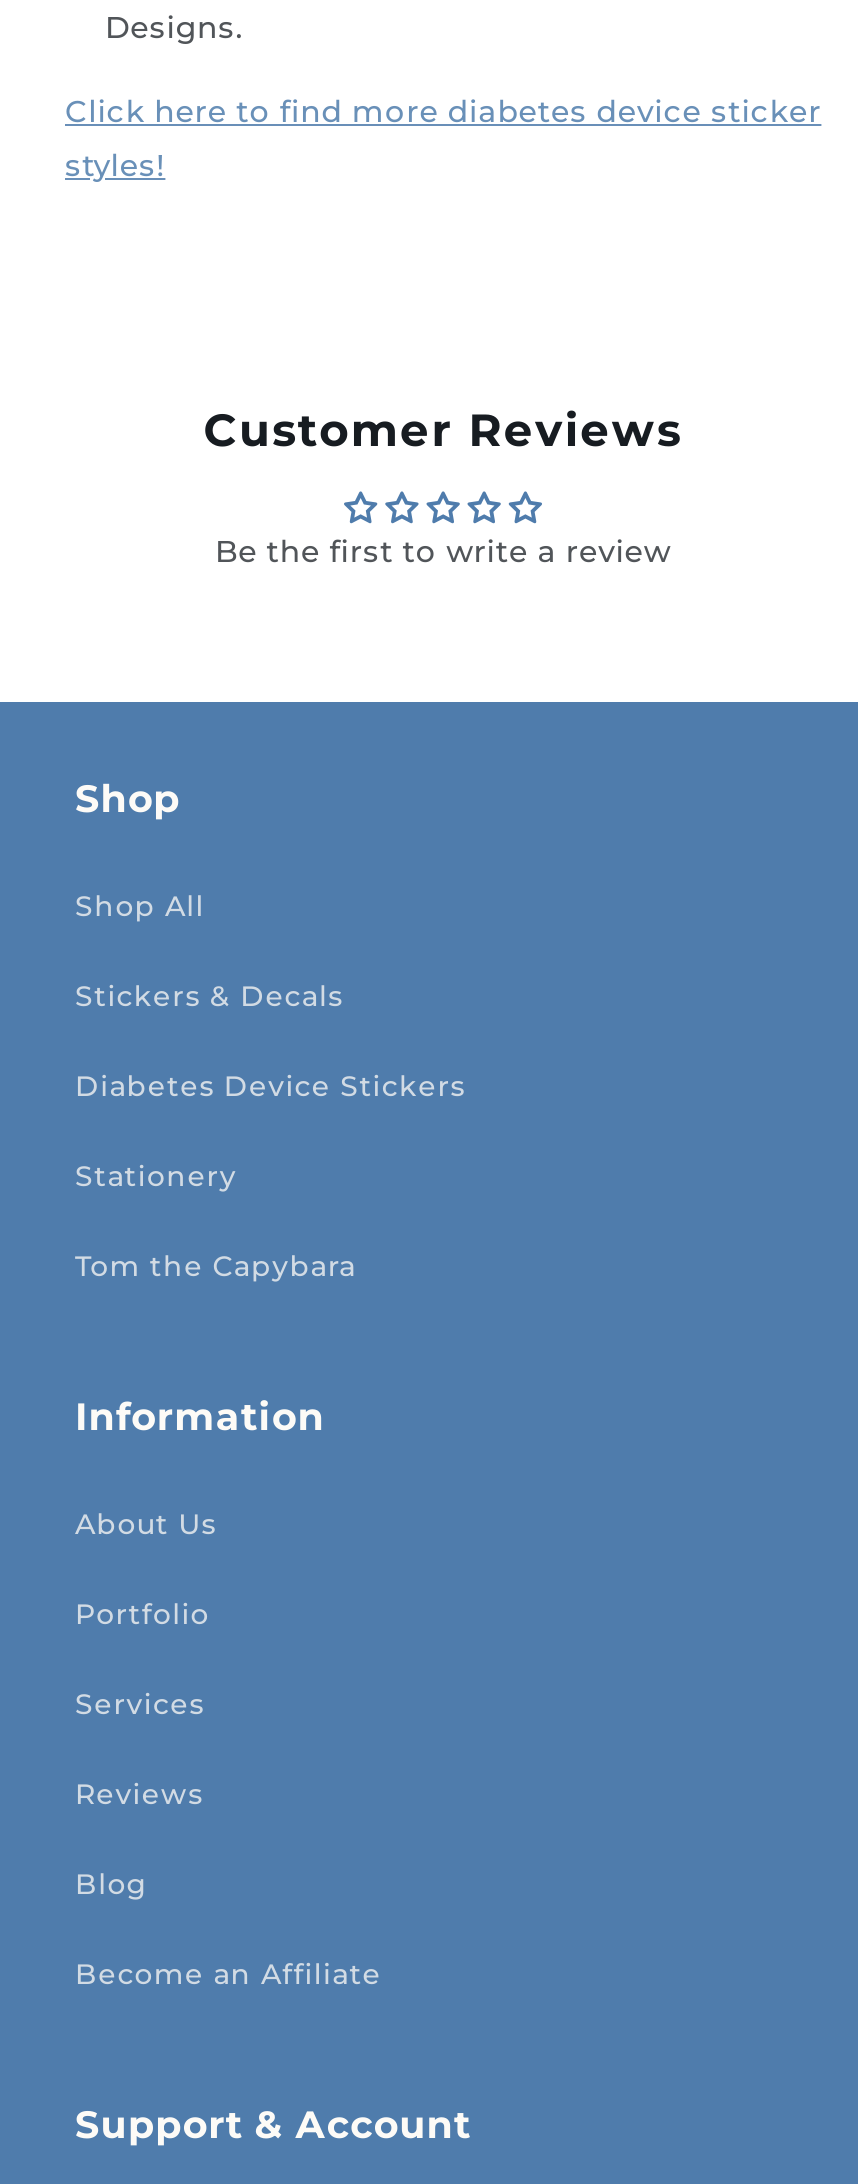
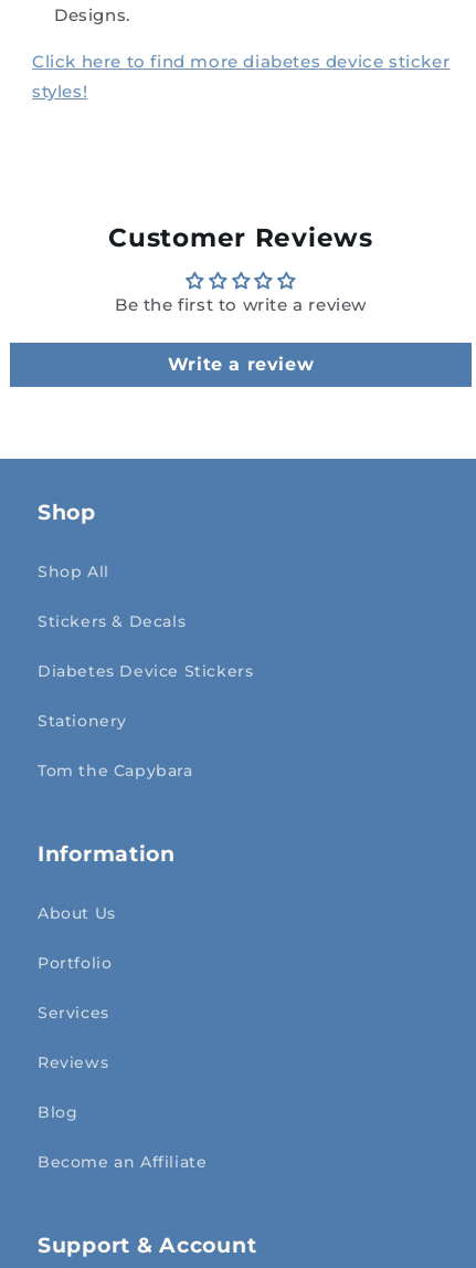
+ Write a review
